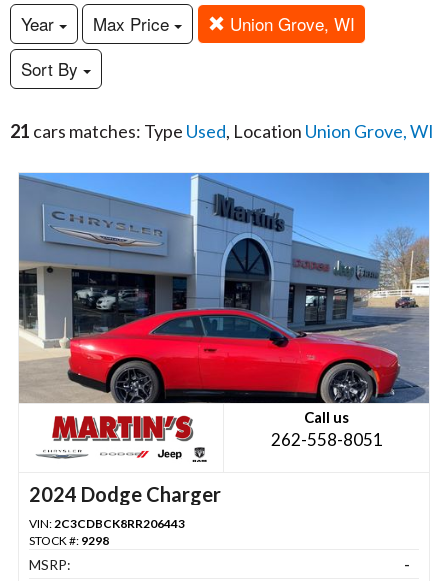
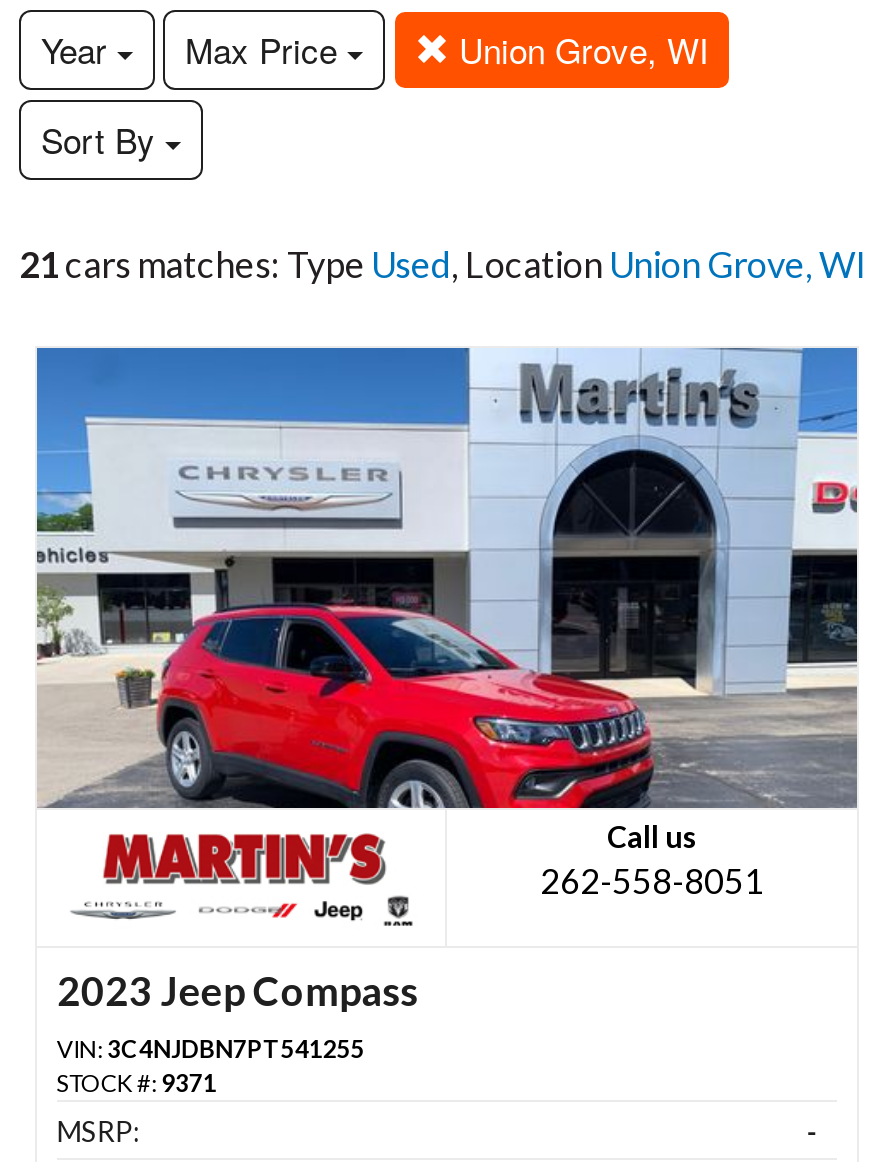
- [image]
+ [image]

- 2024 Dodge Charger
- VIN: 2C3CDBCK8RR206443
- STOCK #: 9298
+ 2023 Jeep Compass
+ VIN: 3C4NJDBN7PT541255
+ STOCK #: 9371
